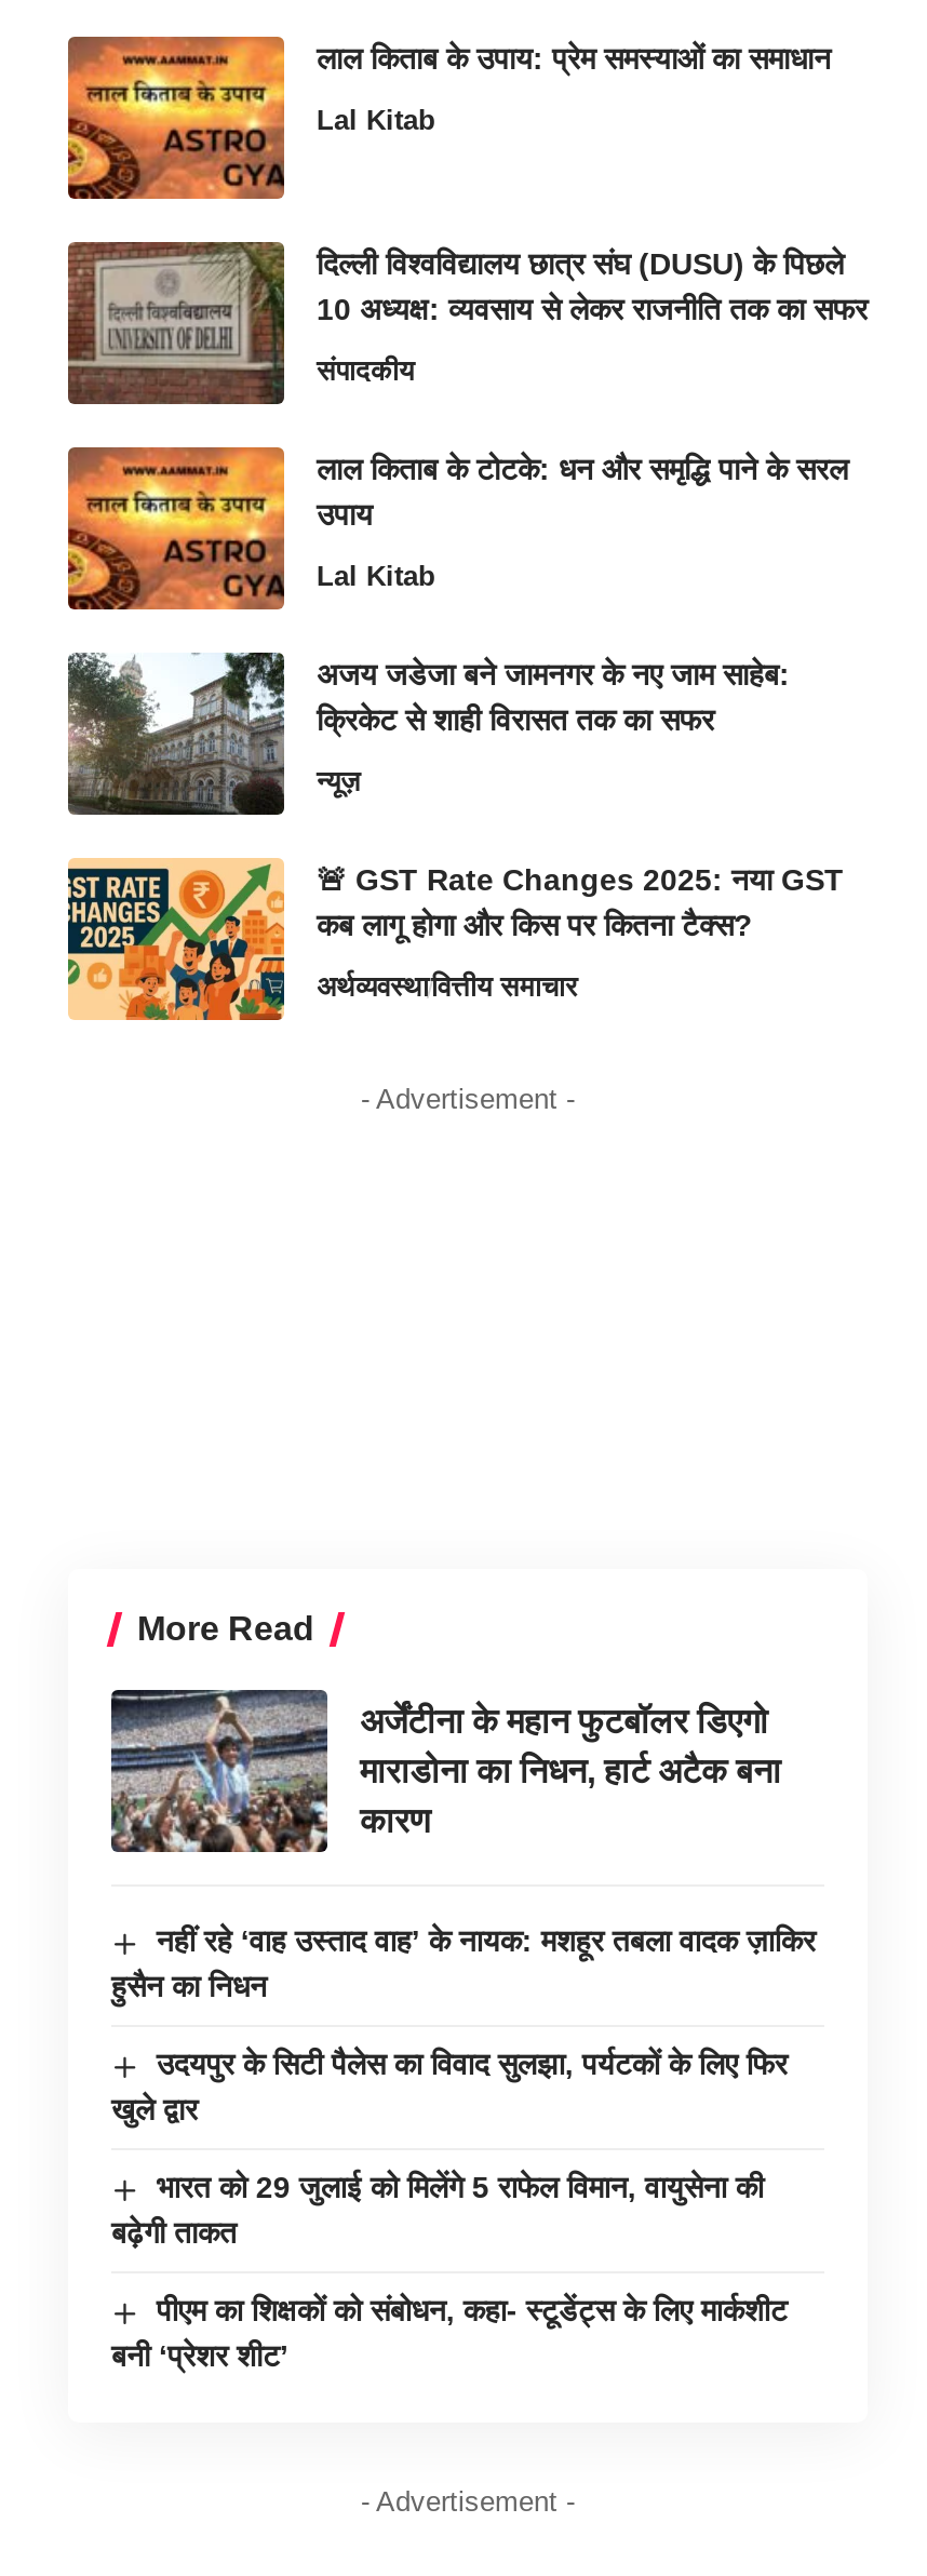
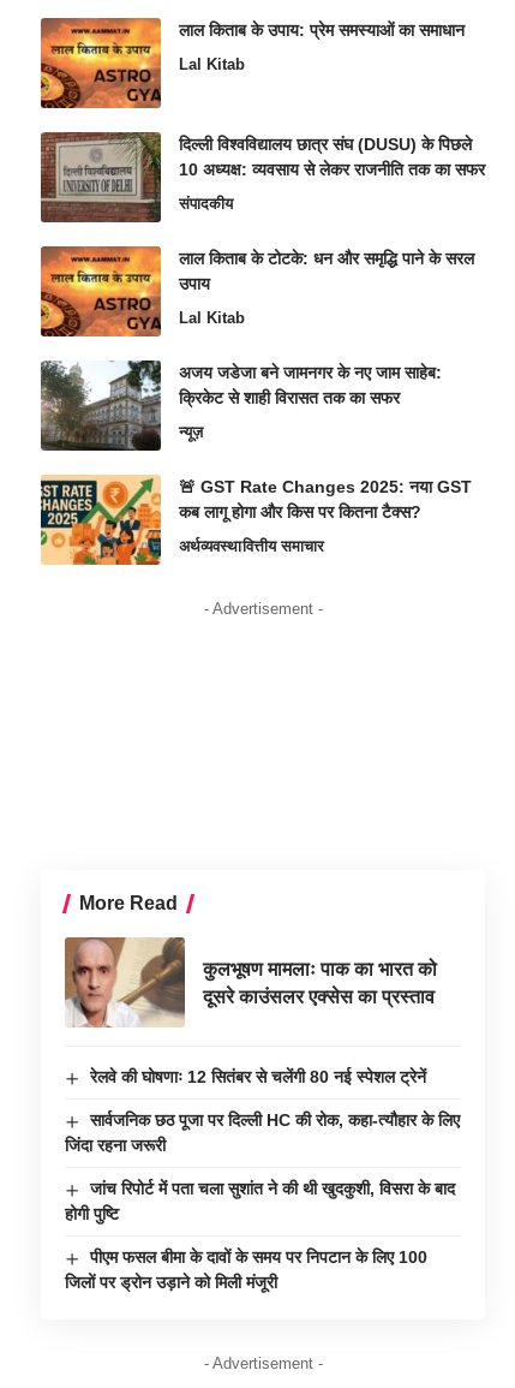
- [image]
- अर्जेंटीना के महान फुटबॉलर डिएगो
- माराडोना का निधन, हार्ट अटैक बना
- कारण
+ [image]
+ कुलभूषण मामलाः पाक का भारत को
+ दूसरे काउंसलर एक्सेस का प्रस्ताव

- नहीं रहे ‘वाह उस्ताद वाह’ के नायक: मशहूर तबला वादक ज़ाकिर
- हुसैन का निधन
+ रेलवे की घोषणाः 12 सितंबर से चलेंगी 80 नई स्पेशल ट्रेनें

- उदयपुर के सिटी पैलेस का विवाद सुलझा, पर्यटकों के लिए फिर
- खुले द्वार
+ सार्वजनिक छठ पूजा पर दिल्ली HC की रोक, कहा-त्यौहार के लिए
+ जिंदा रहना जरूरी

- भारत को 29 जुलाई को मिलेंगे 5 राफेल विमान, वायुसेना की
- बढ़ेगी ताकत
+ जांच रिपोर्ट में पता चला सुशांत ने की थी खुदकुशी, विसरा के बाद
+ होगी पुष्टि

- पीएम का शिक्षकों को संबोधन, कहा- स्टूडेंट्स के लिए मार्कशीट
- बनी ‘प्रेशर शीट’
+ पीएम फसल बीमा के दावों के समय पर निपटान के लिए 100
+ जिलों पर ड्रोन उड़ाने को मिली मंजूरी
